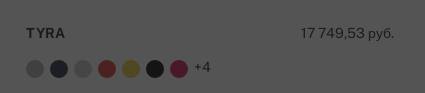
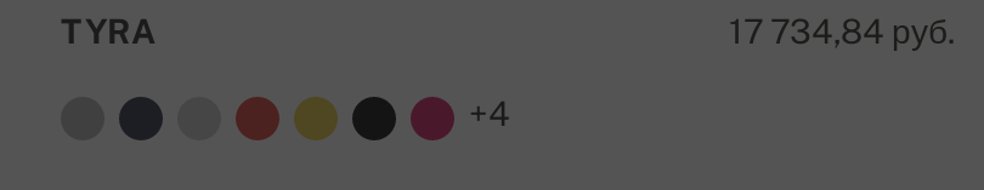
- 17 749,53 руб.
+ 17 734,84 руб.
